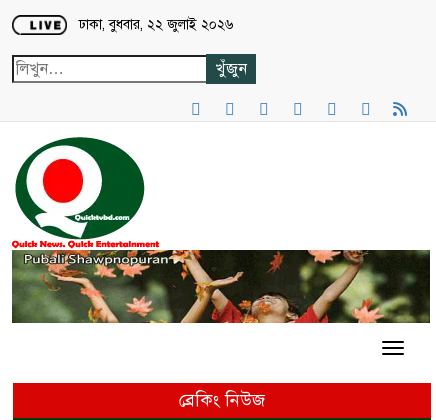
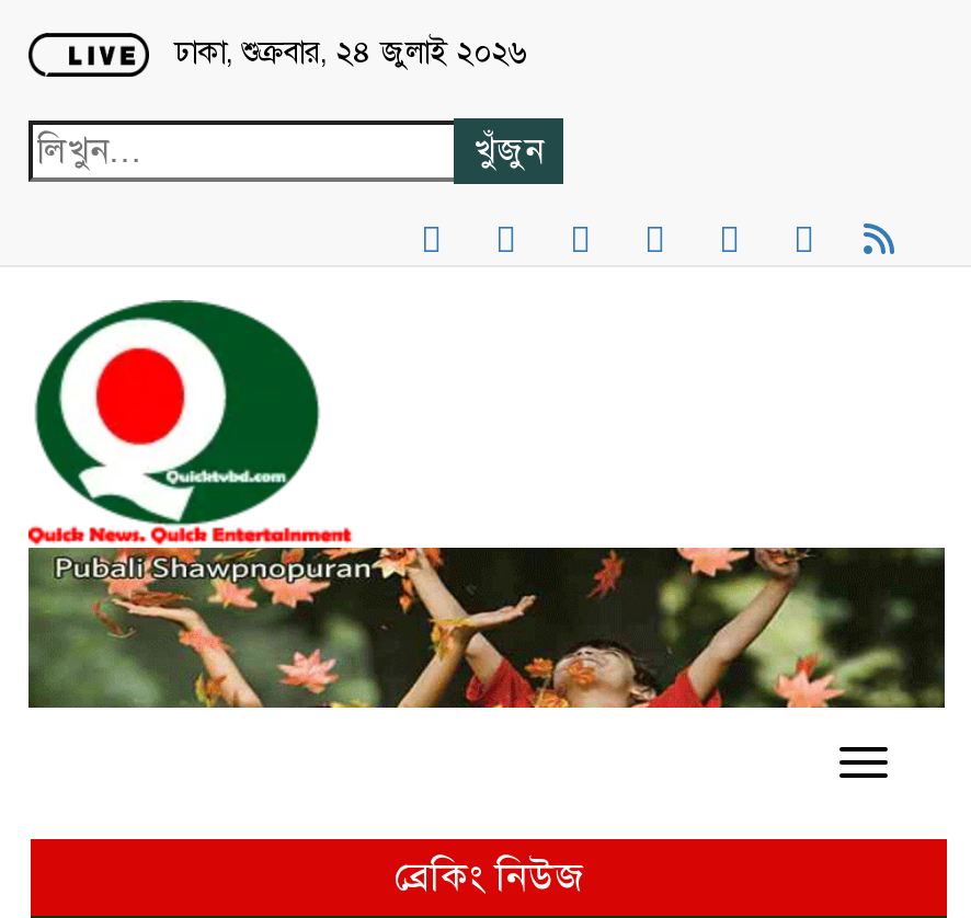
- ঢাকা, বুধবার, ২২ জুলাই ২০২৬
+ ঢাকা, শুক্রবার, ২৪ জুলাই ২০২৬
